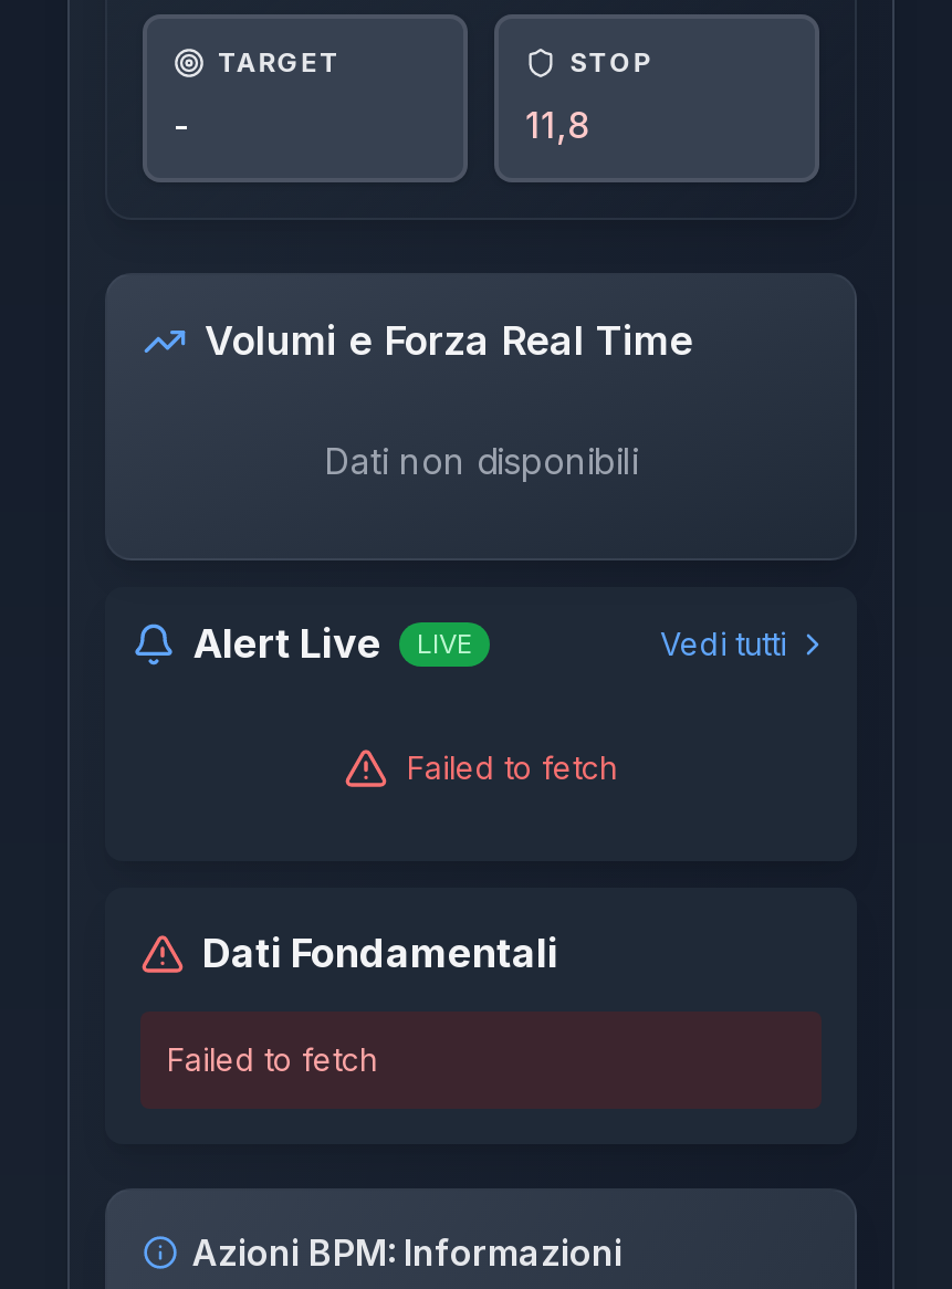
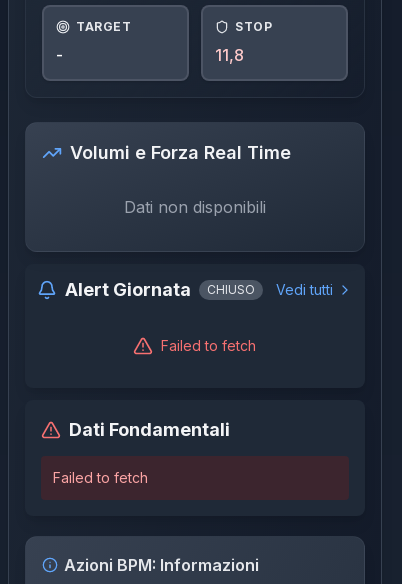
- Alert Live
- LIVE
+ Alert Giornata
+ CHIUSO
